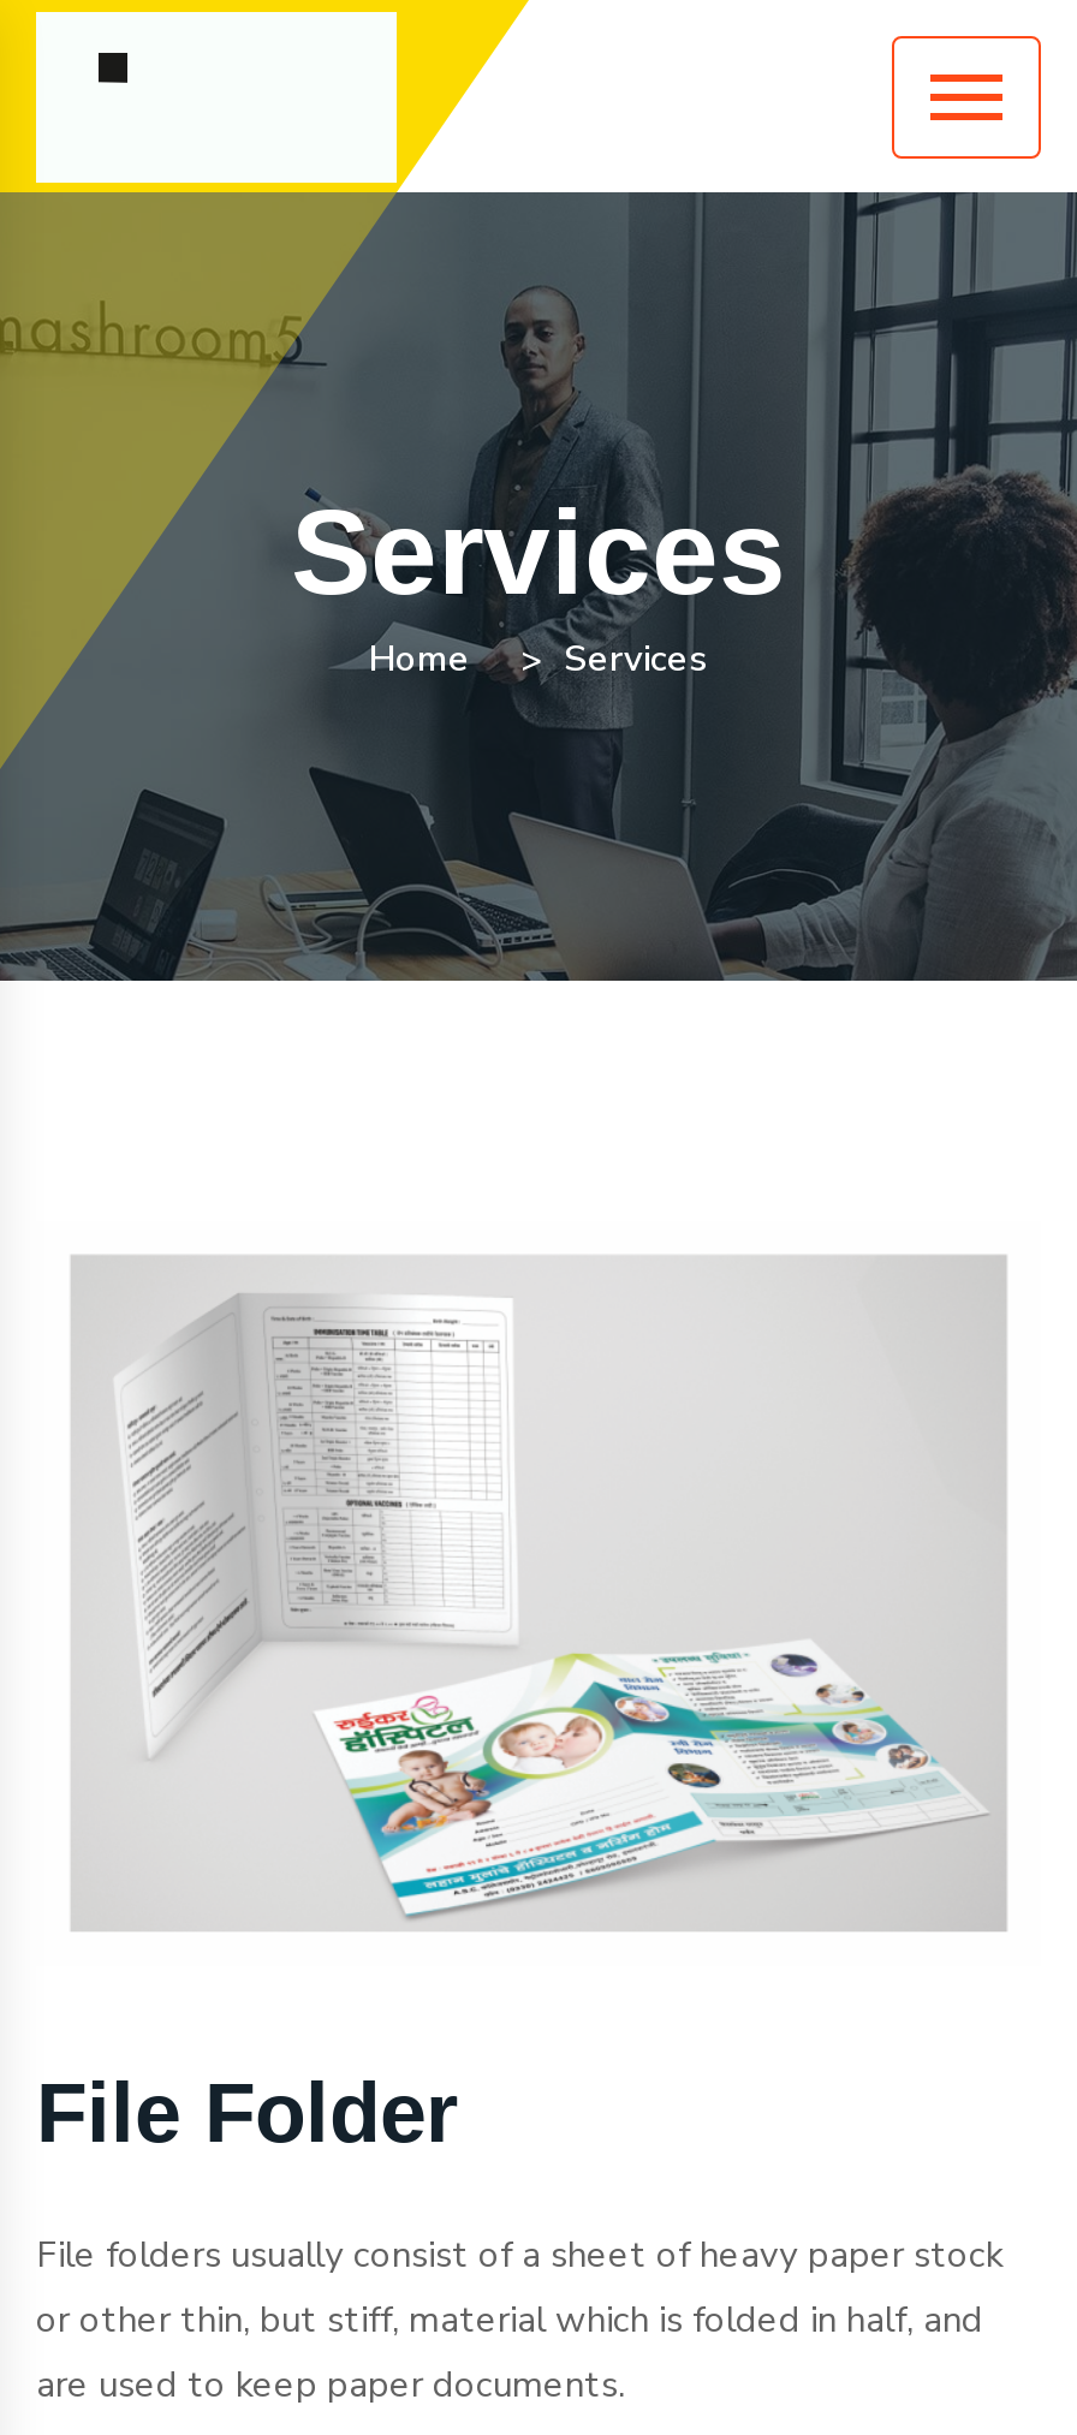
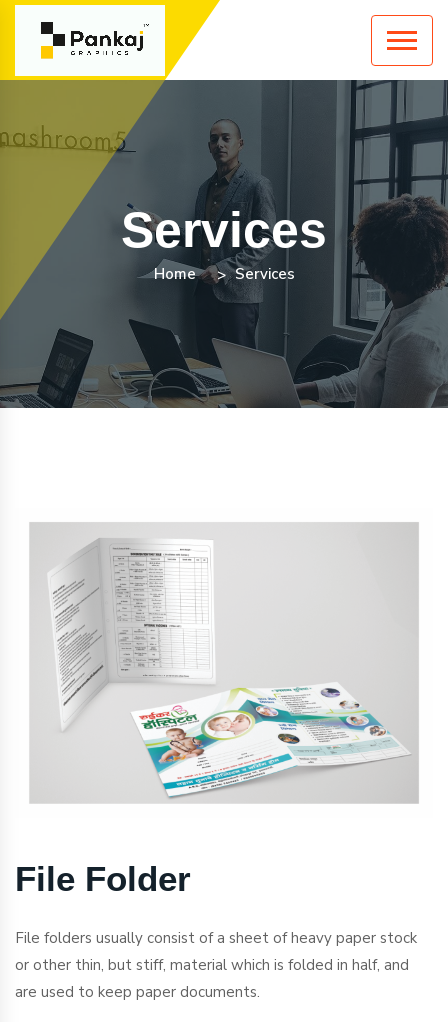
+ [image]
